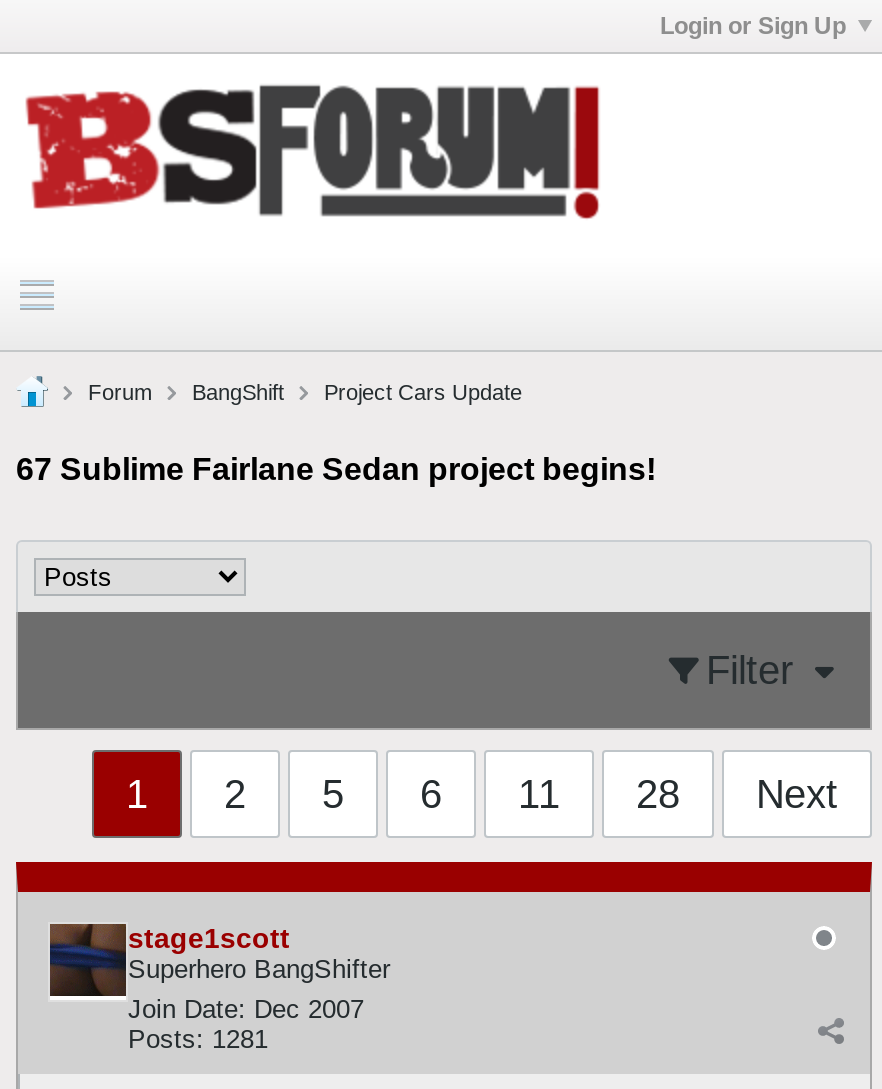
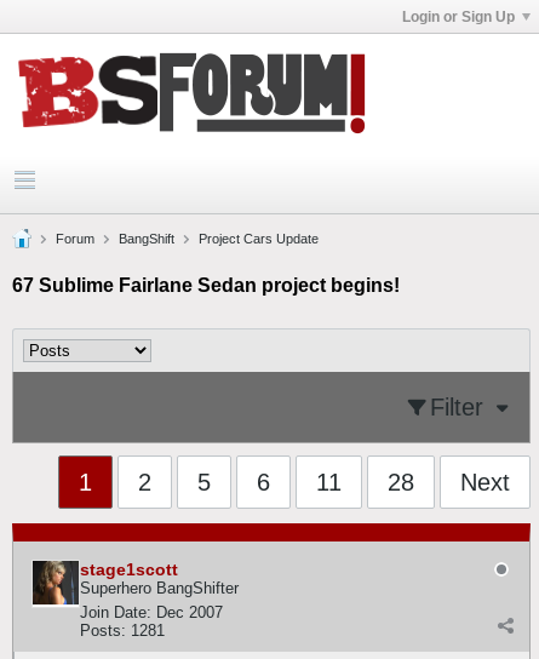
- [image]
+ [image]
